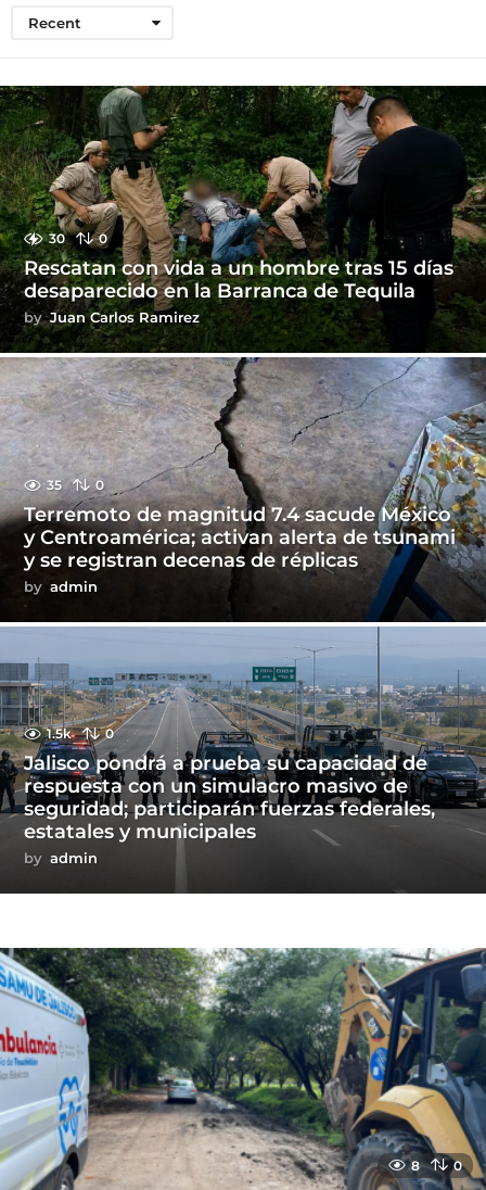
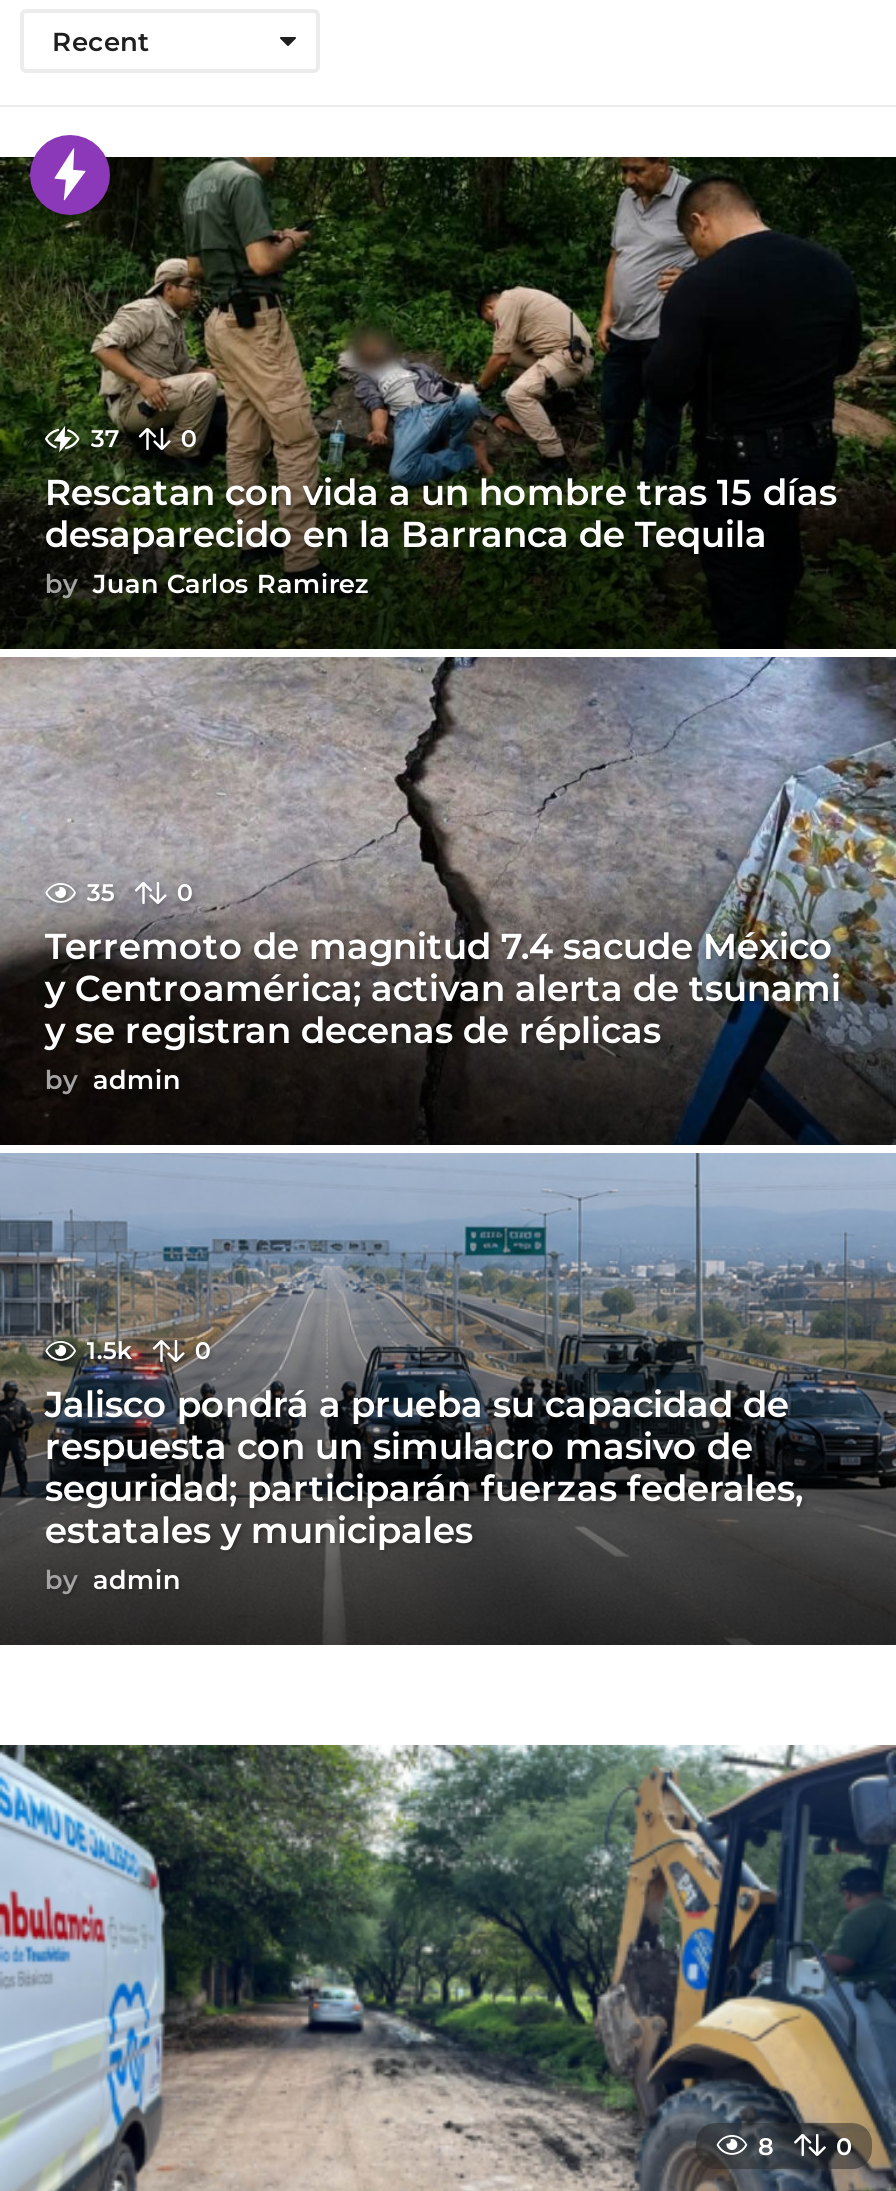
- [image]
+ [image]

- 30
+ 37
